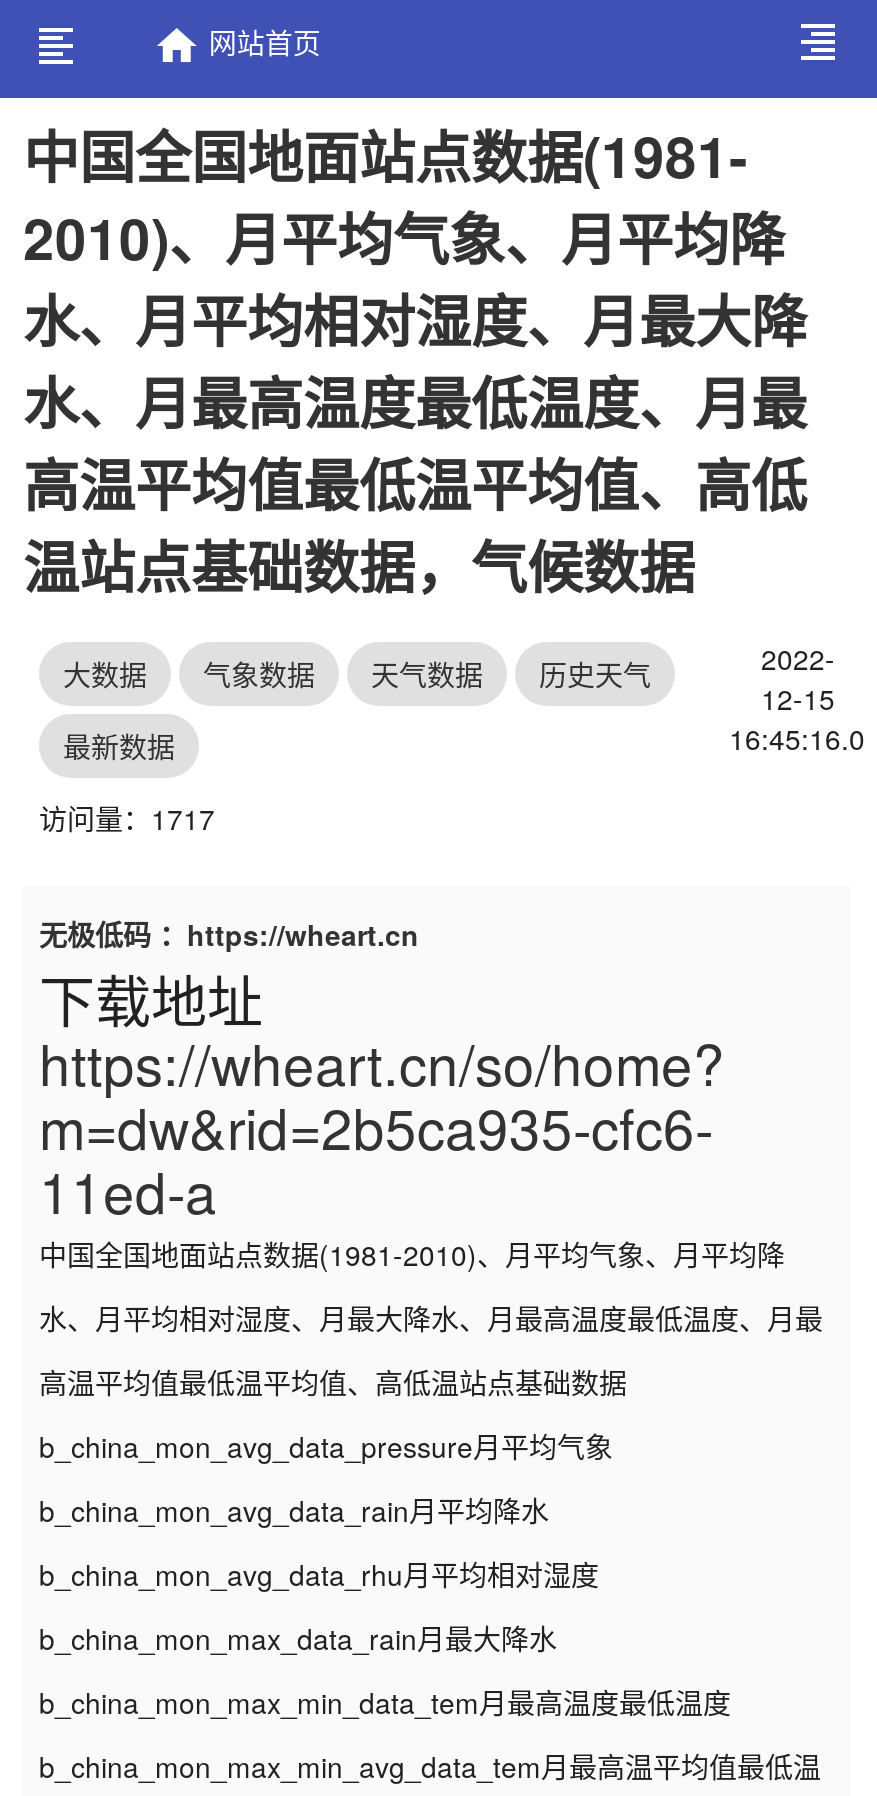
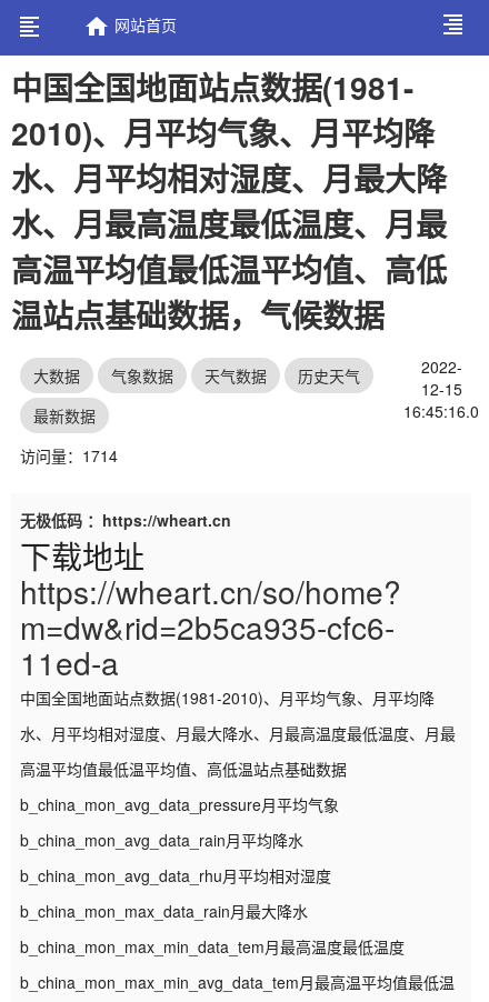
- 访问量：1717
+ 访问量：1714
